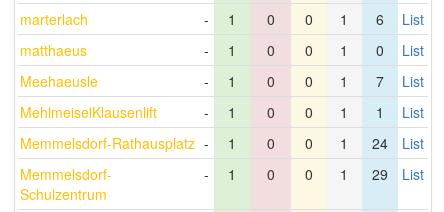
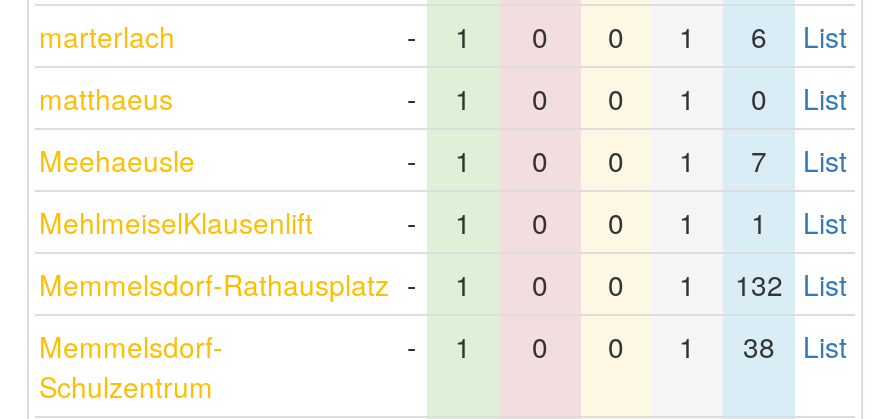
- 24
- List
+ 132 List

- 29
+ 38
